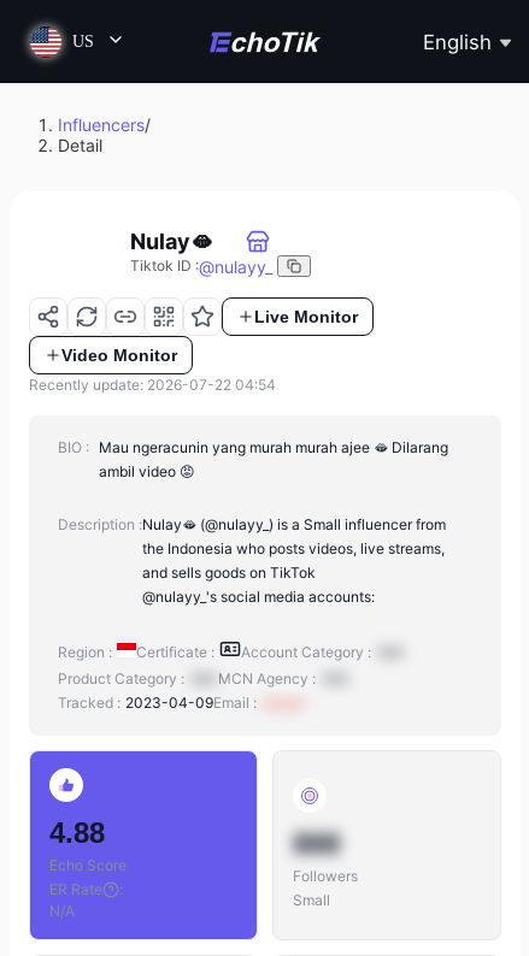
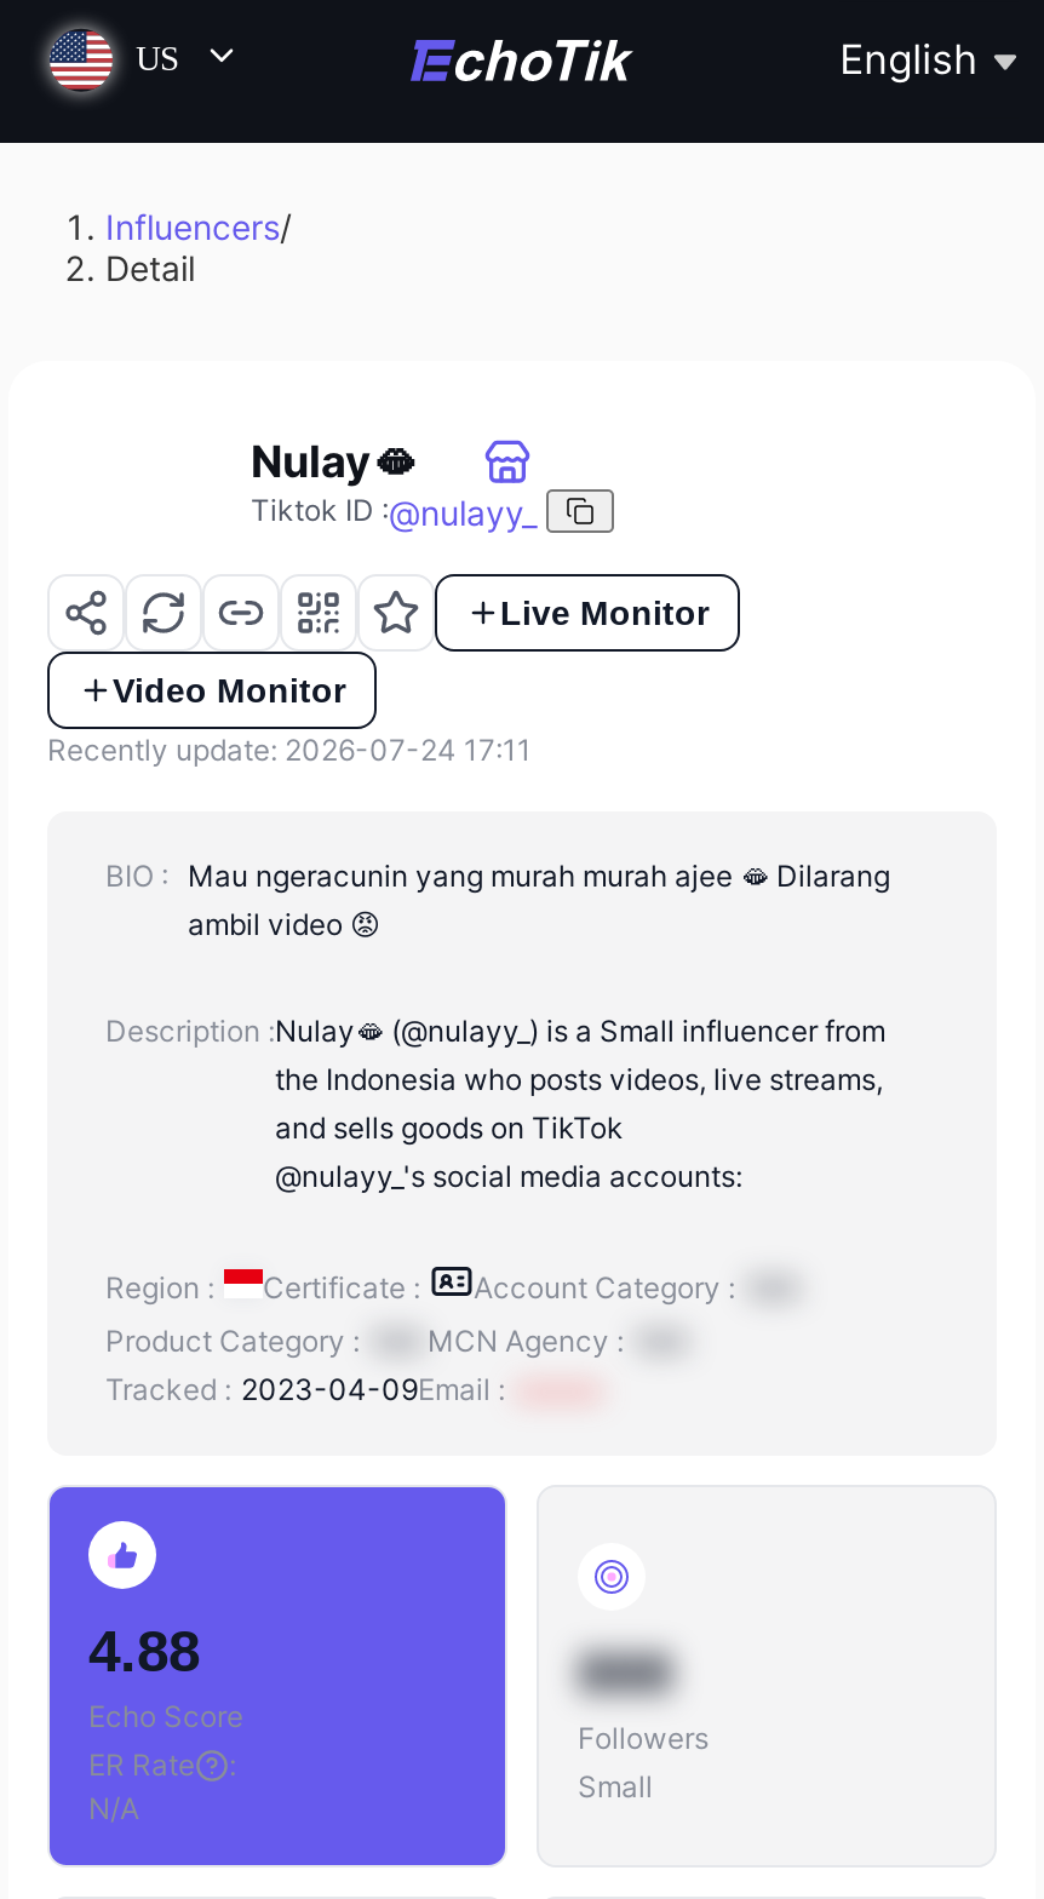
- Recently update: 2026-07-22 04:54
+ Recently update: 2026-07-24 17:11
